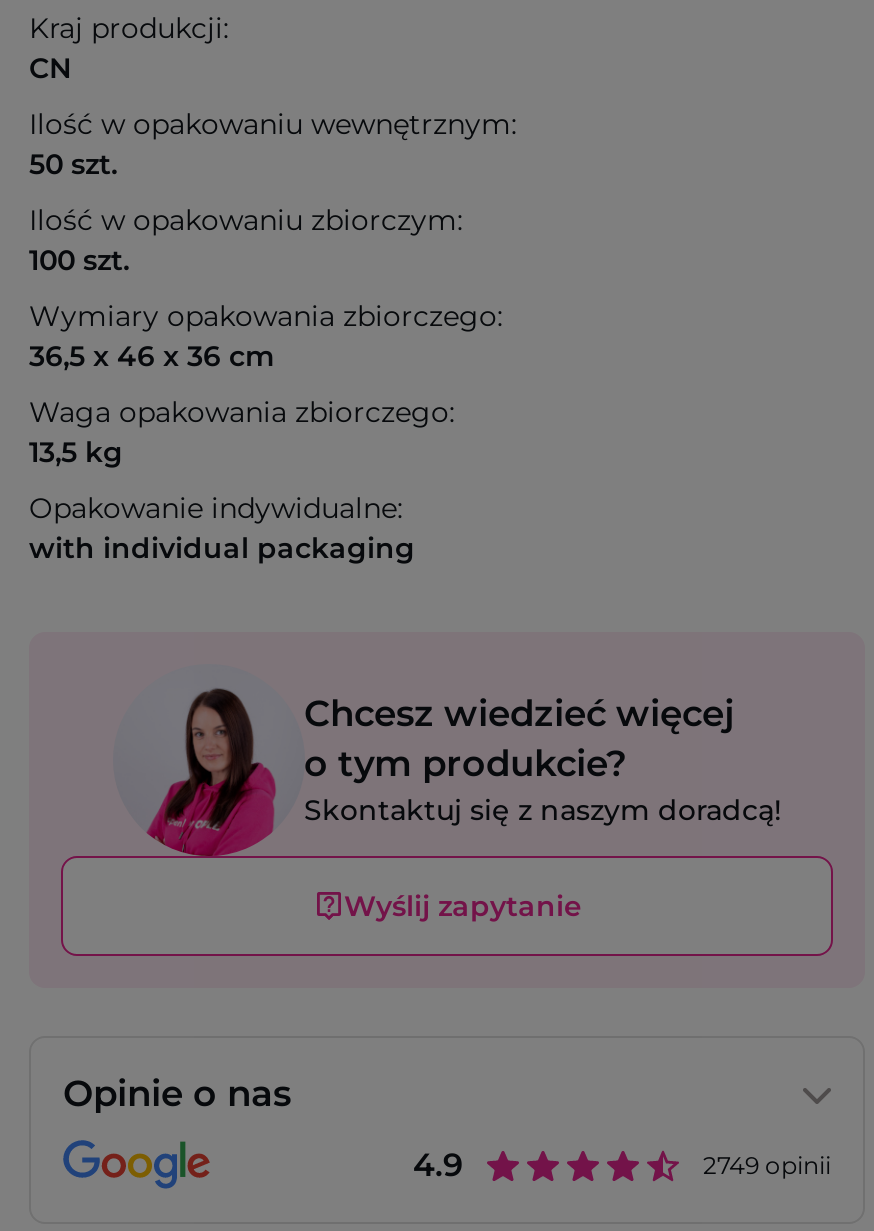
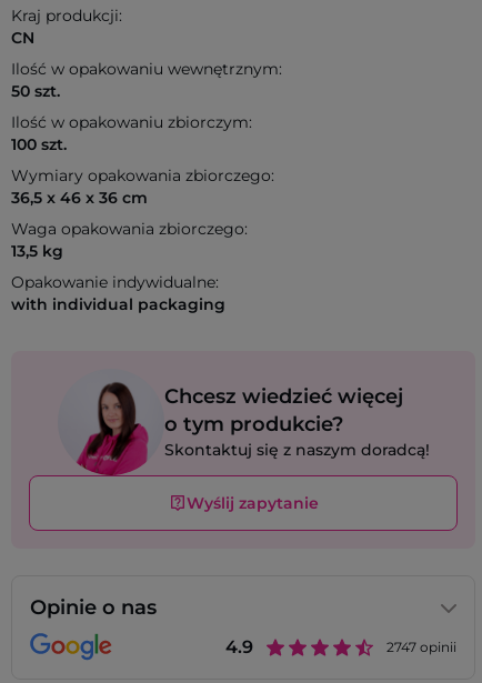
- 2749 opinii
+ 2747 opinii
